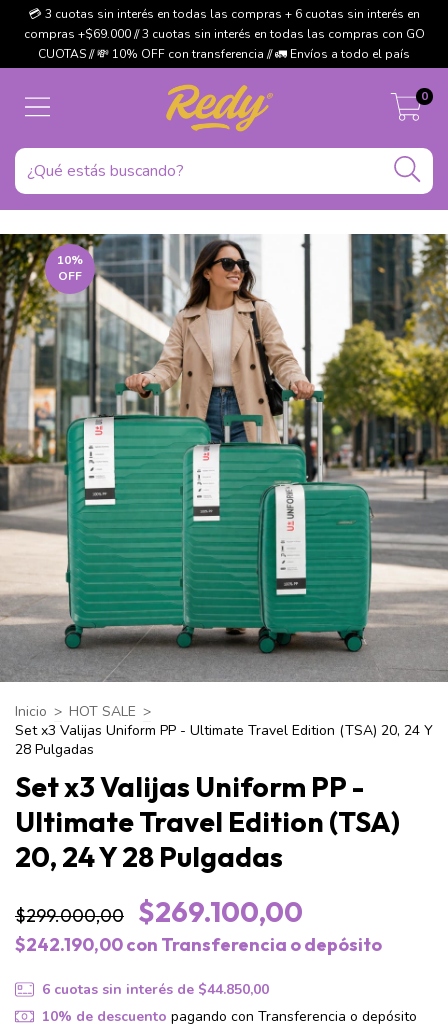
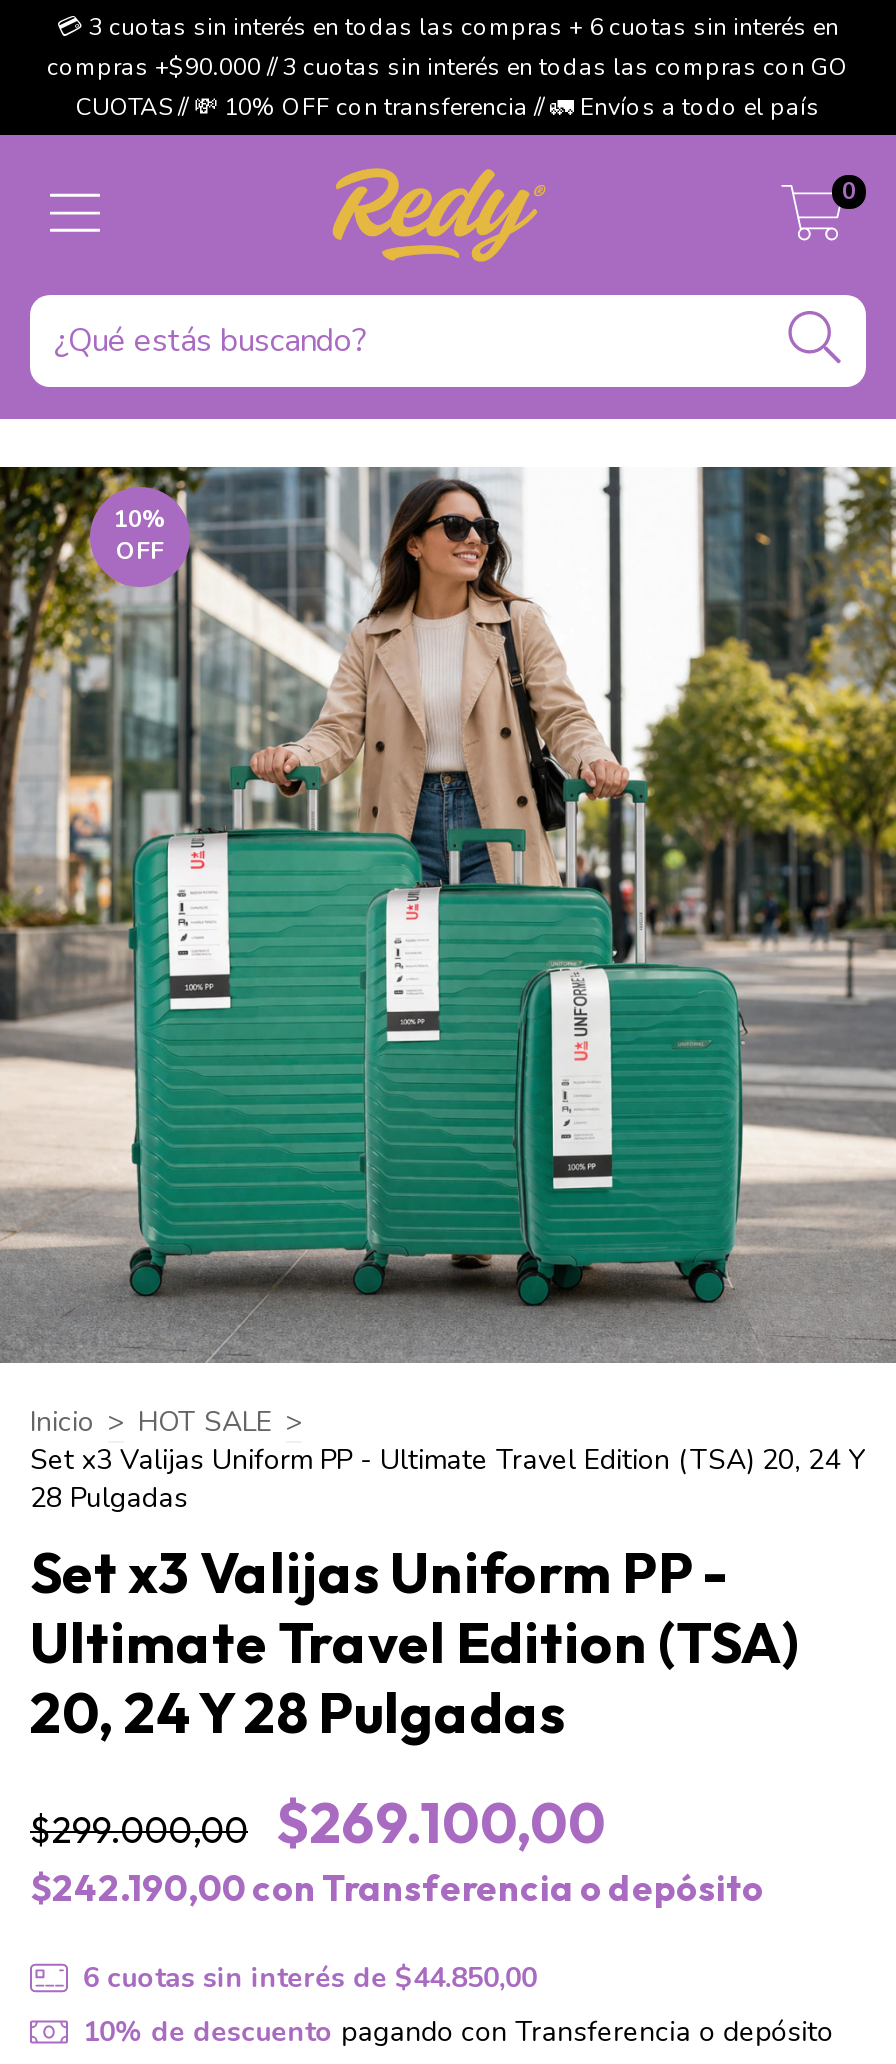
- compras +$69.000 // 3 cuotas sin interés en todas las compras con GO
+ compras +$90.000 // 3 cuotas sin interés en todas las compras con GO
